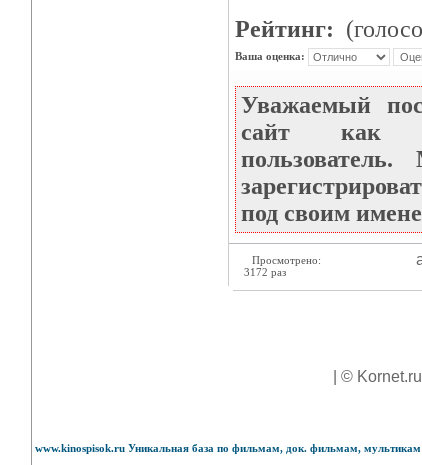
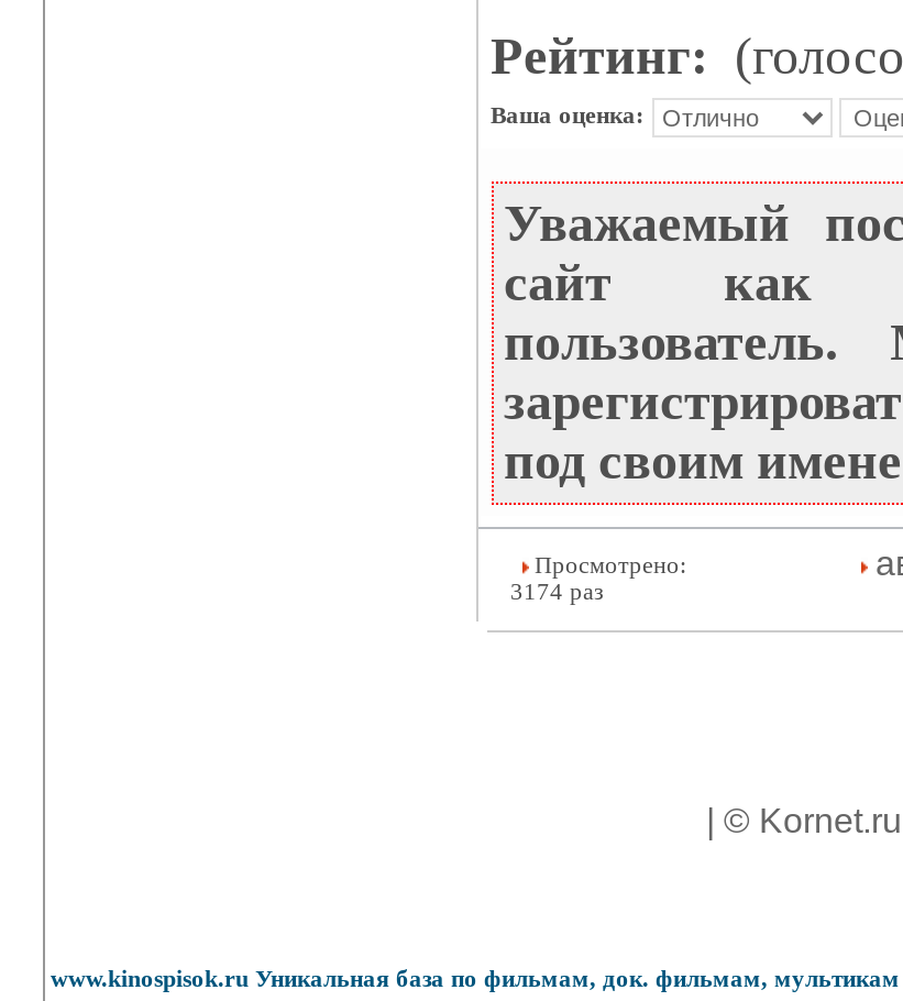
- 3172 раз
+ 3174 раз
